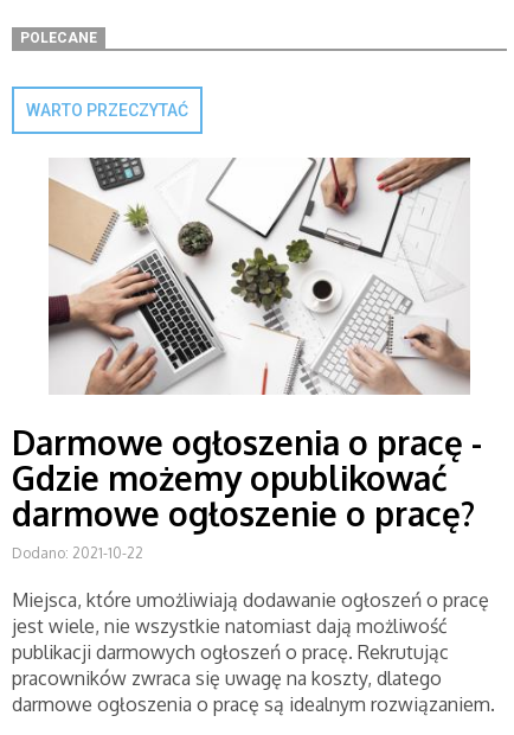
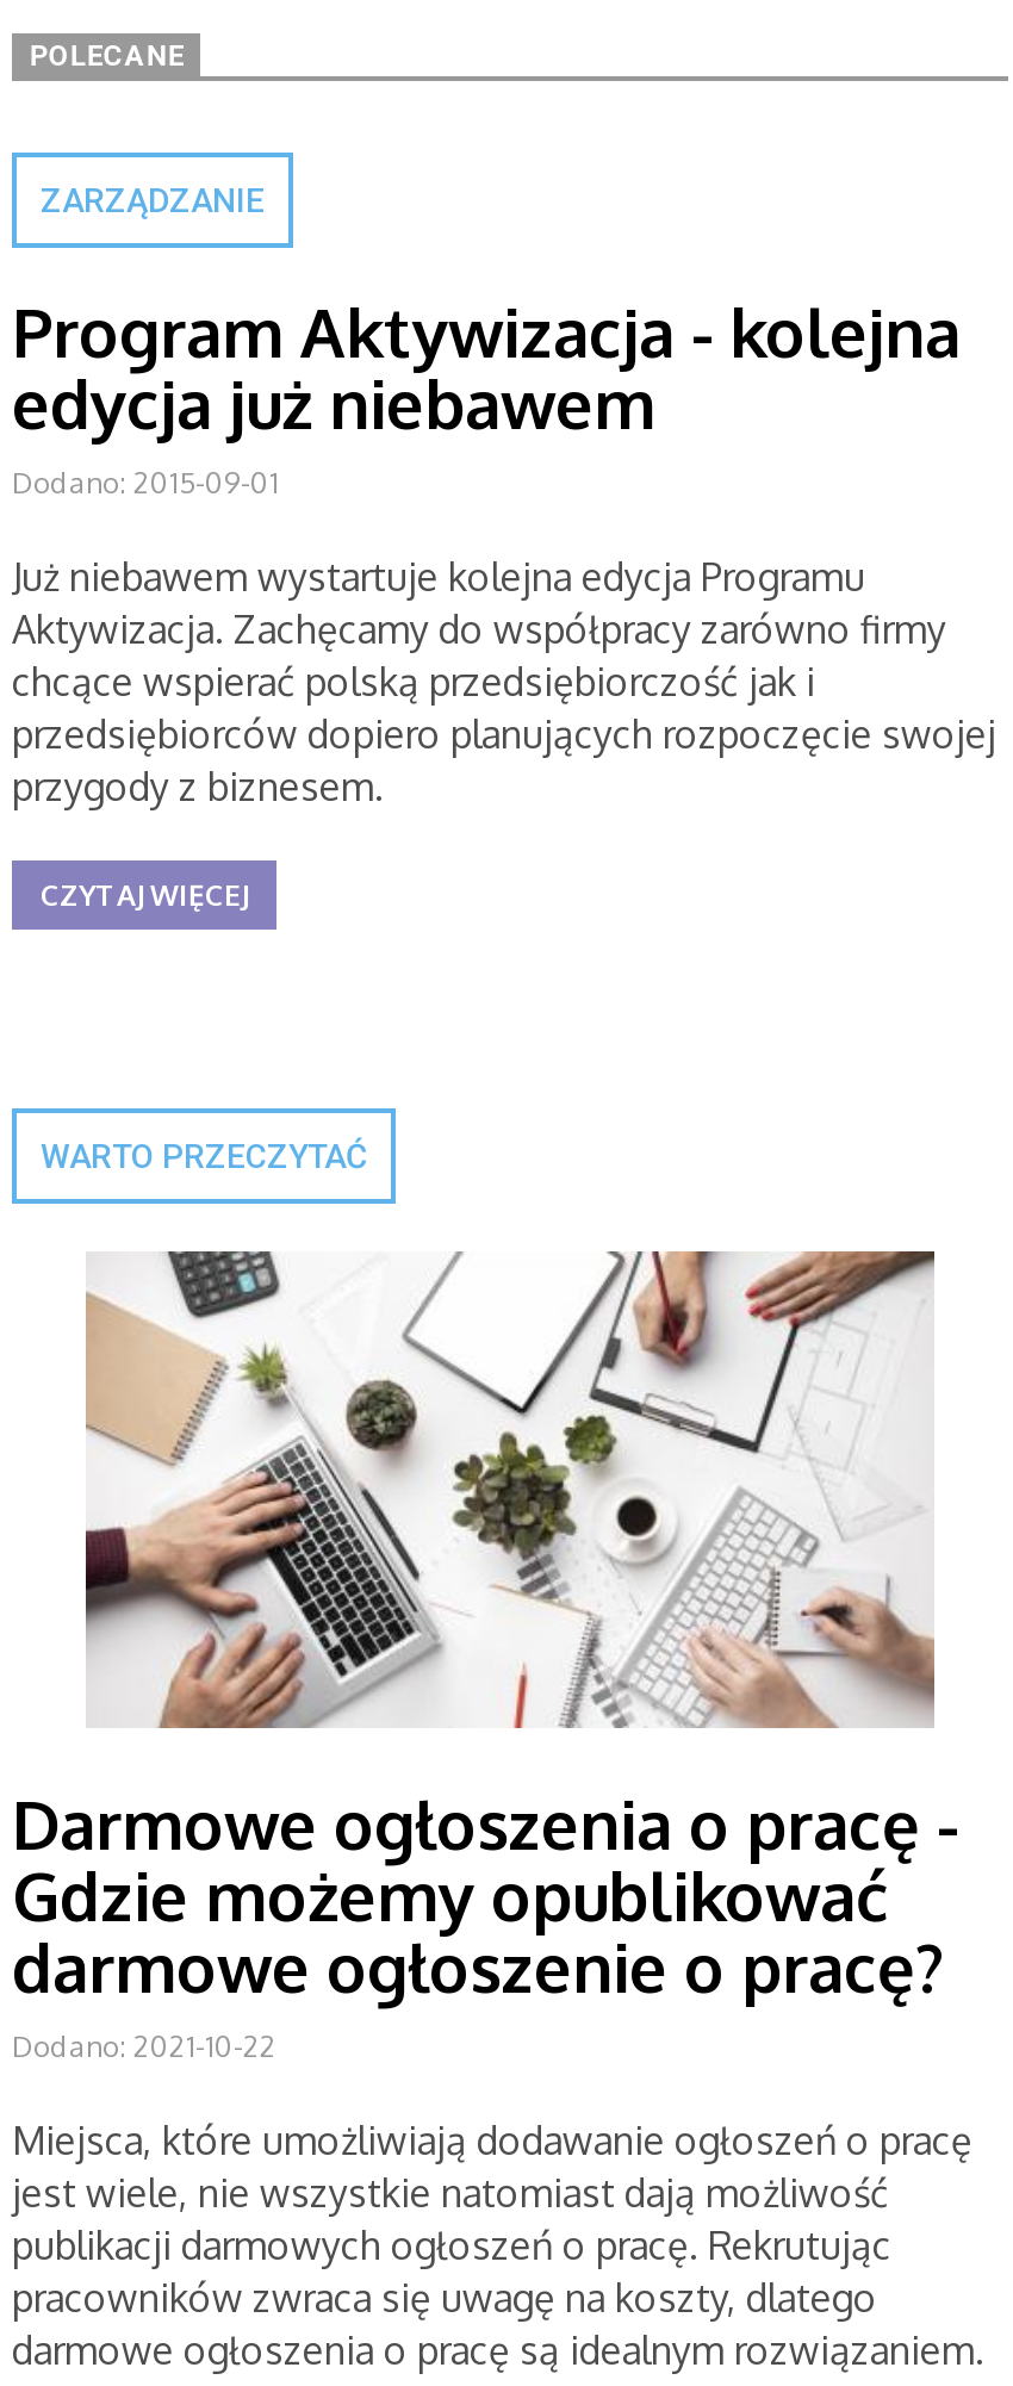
+ ZARZĄDZANIE
+ Program Aktywizacja - kolejna
+ edycja już niebawem
+ Dodano: 2015-09-01
+ Już niebawem wystartuje kolejna edycja Programu
+ Aktywizacja. Zachęcamy do współpracy zarówno firmy
+ chcące wspierać polską przedsiębiorczość jak i
+ przedsiębiorców dopiero planujących rozpoczęcie swojej
+ przygody z biznesem.
+ CZYTAJ WIĘCEJ
